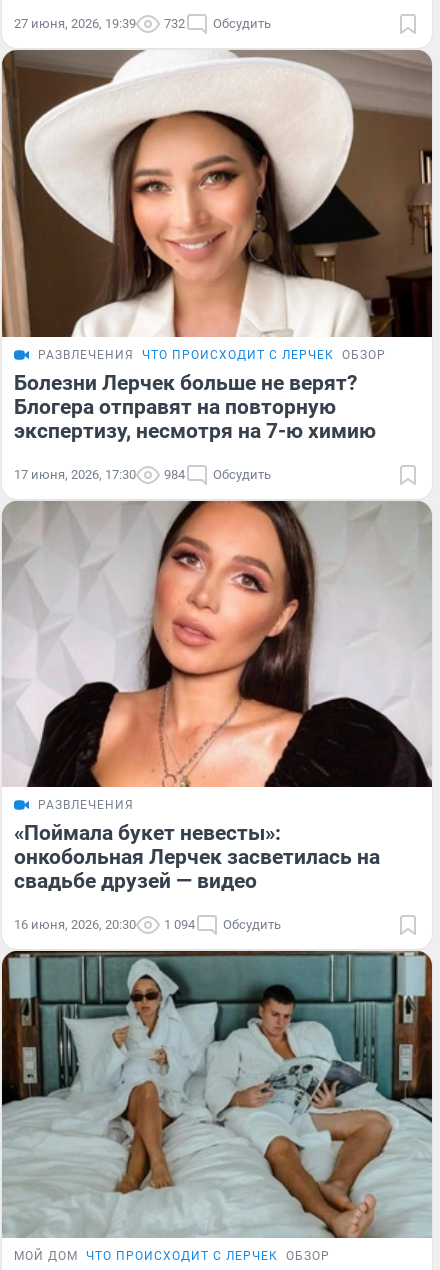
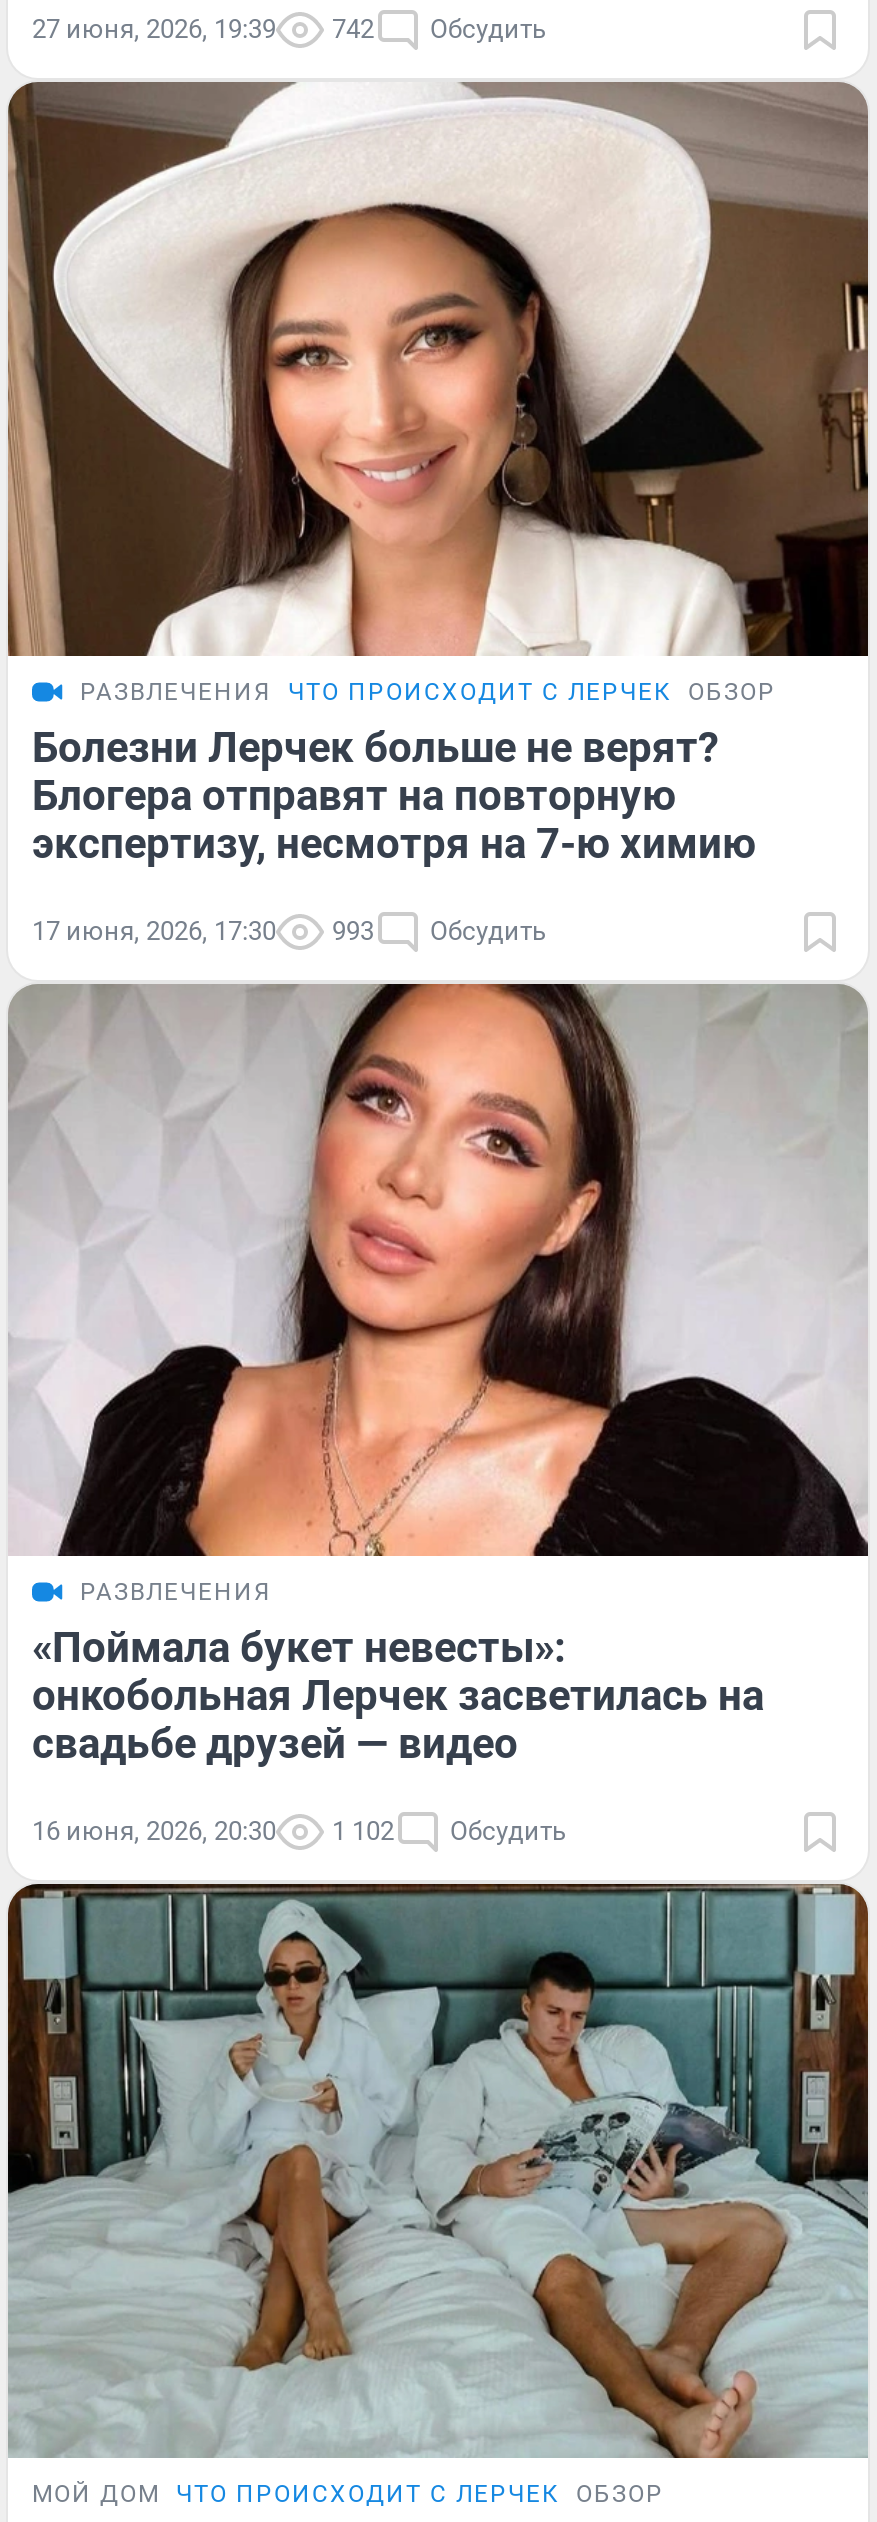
- 27 июня, 2026, 19:39 732 Обсудить
+ 27 июня, 2026, 19:39 742 Обсудить

- 17 июня, 2026, 17:30 984 Обсудить
+ 17 июня, 2026, 17:30 993 Обсудить

- 16 июня, 2026, 20:30 1 094 Обсудить
+ 16 июня, 2026, 20:30 1 102 Обсудить
